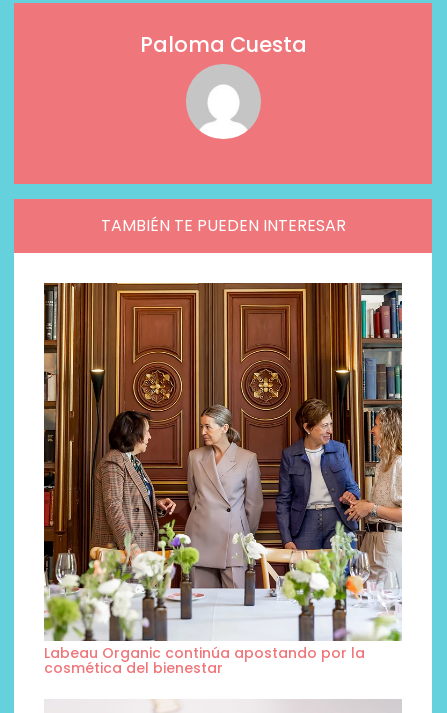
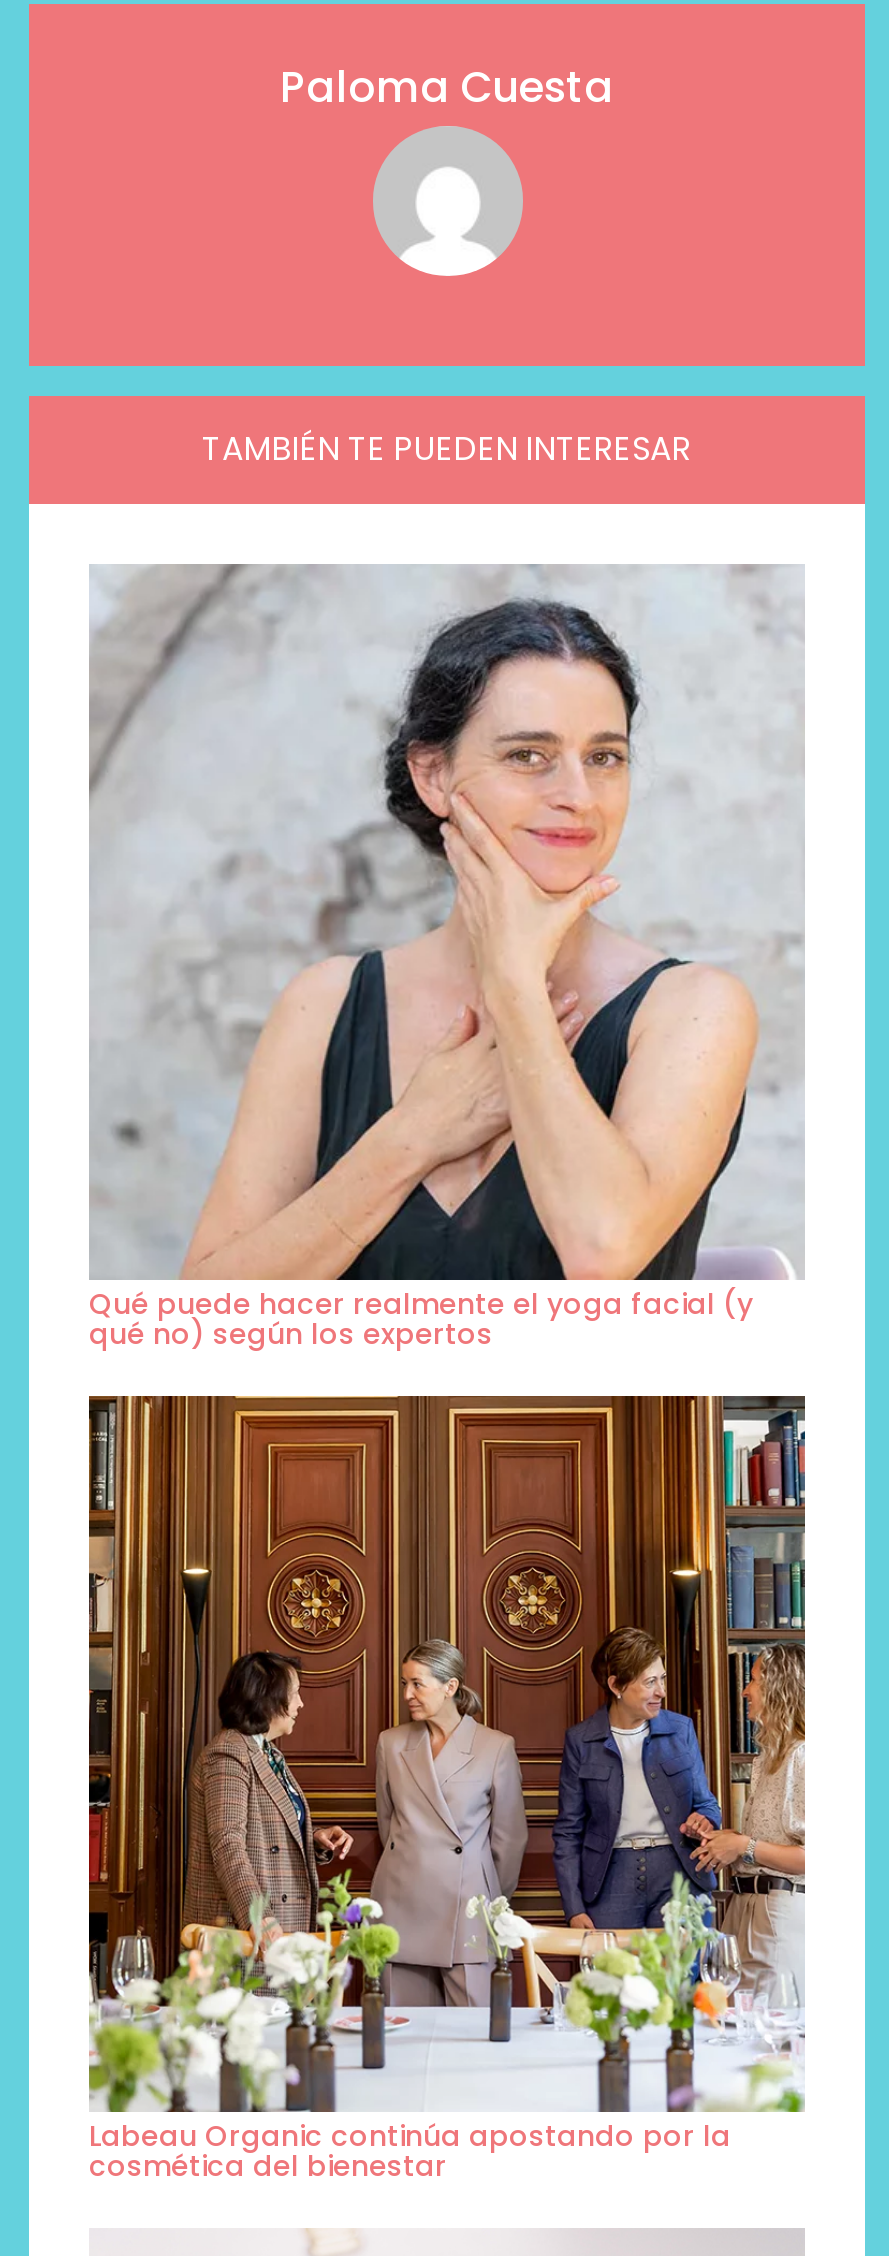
+ [image]
+ Qué puede hacer realmente el yoga facial (y
+ qué no) según los expertos
